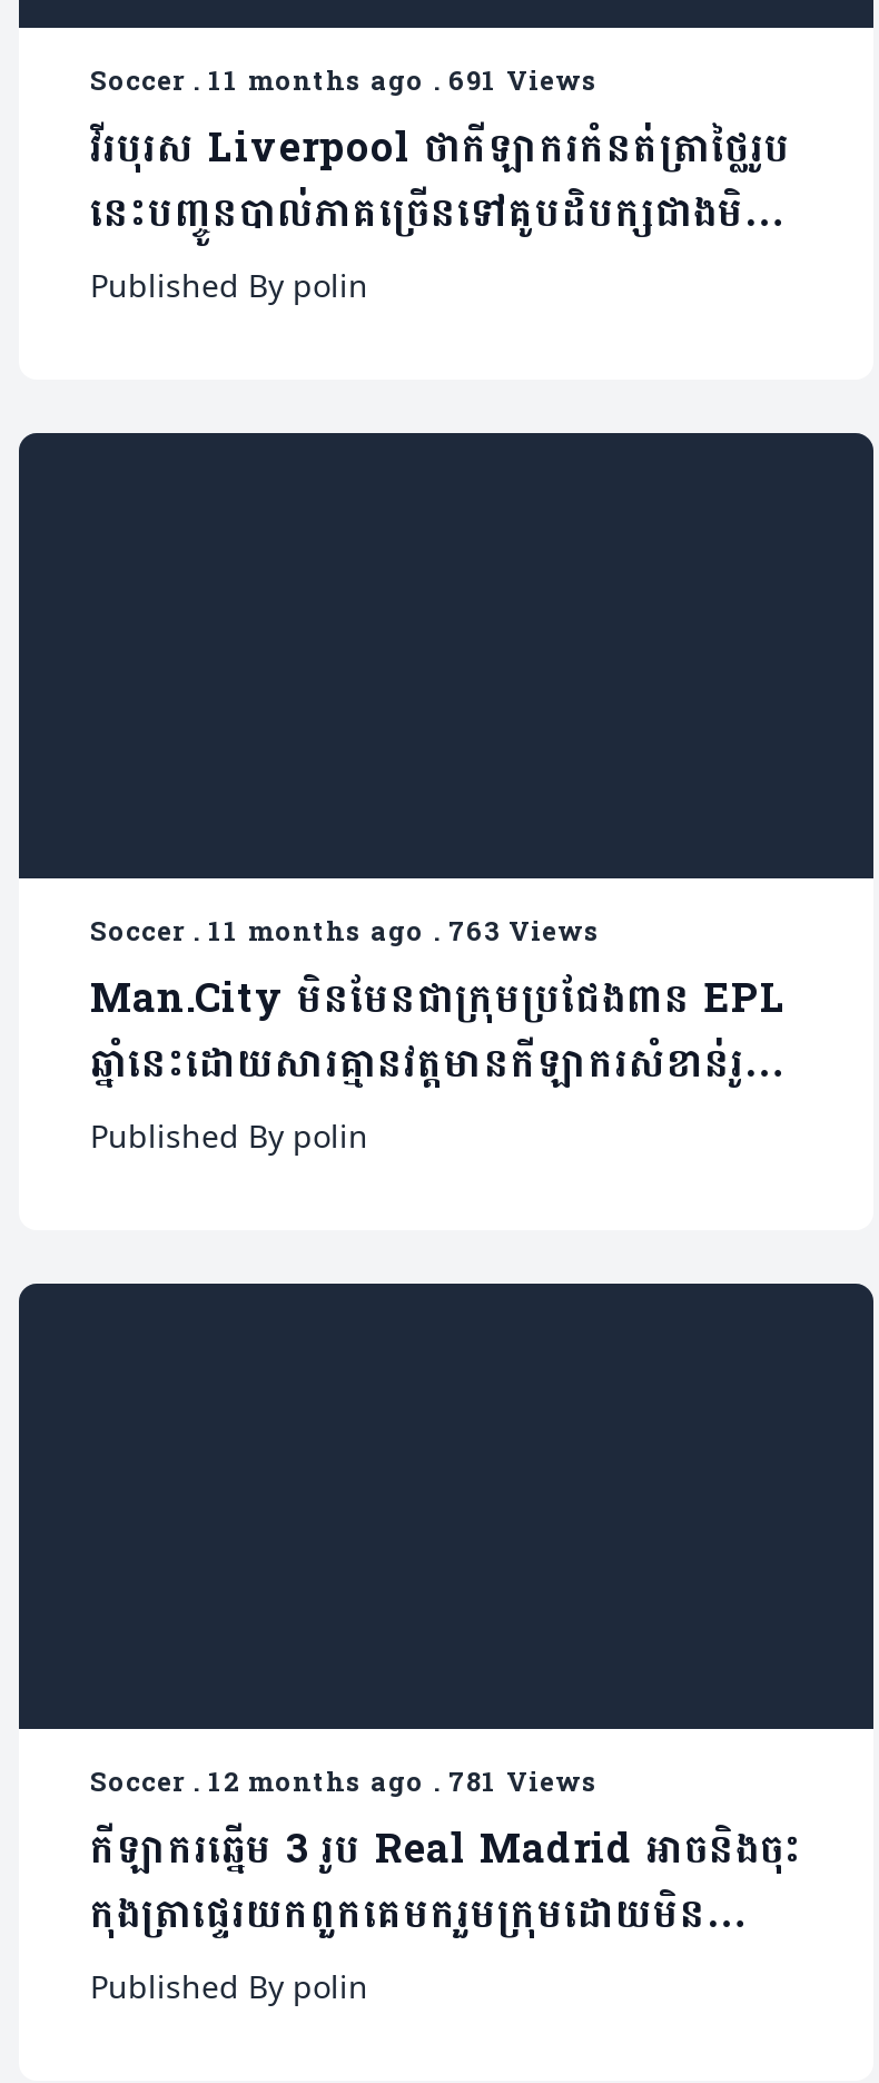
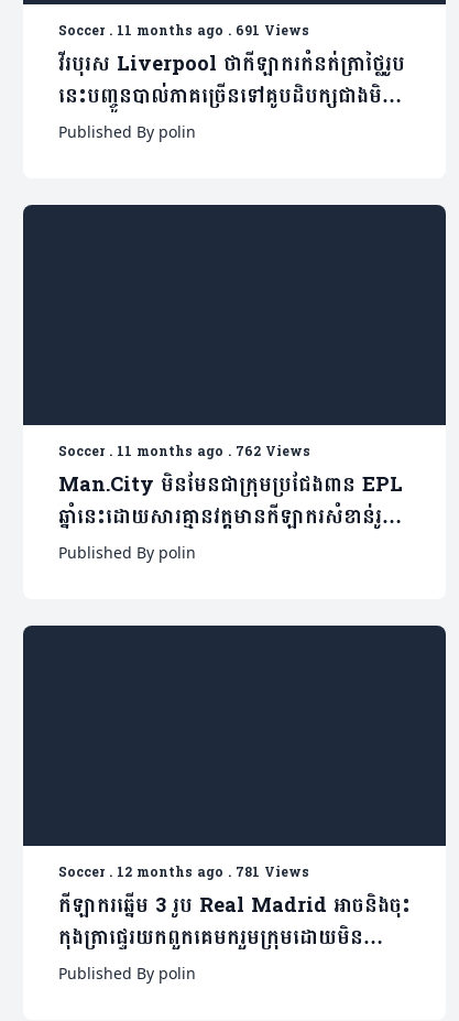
- Soccer. 11 months ago. 763 Views
+ Soccer. 11 months ago. 762 Views
